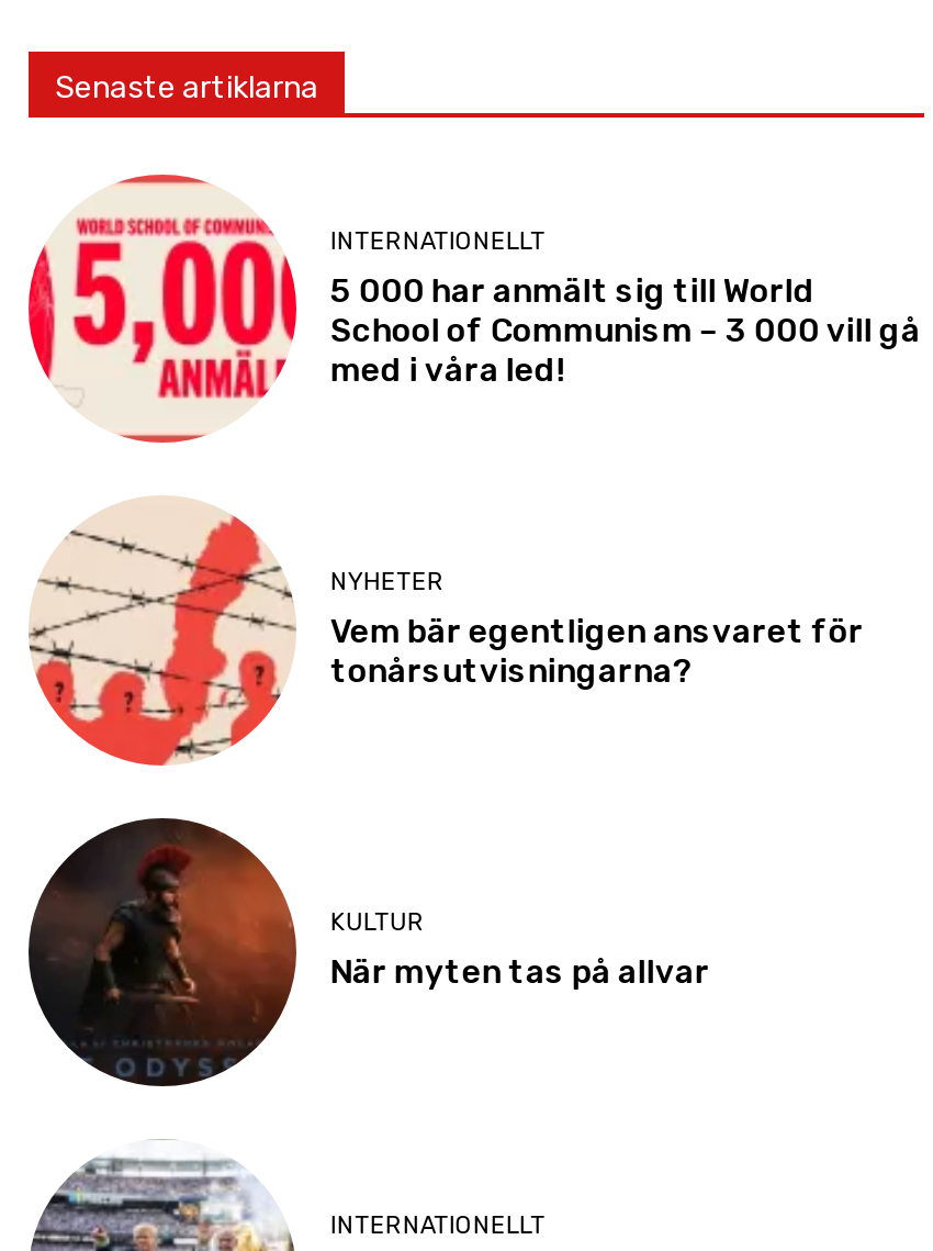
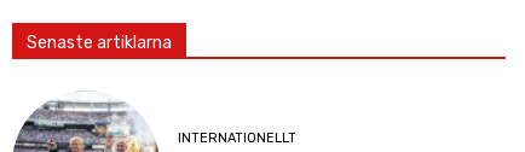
- [image]
- INTERNATIONELLT
- 5 000 har anmält sig till World
- School of Communism – 3 000 vill gå
- med i våra led!

- [image]
- NYHETER
- Vem bär egentligen ansvaret för
- tonårsutvisningarna?

- [image]
- KULTUR
- När myten tas på allvar
